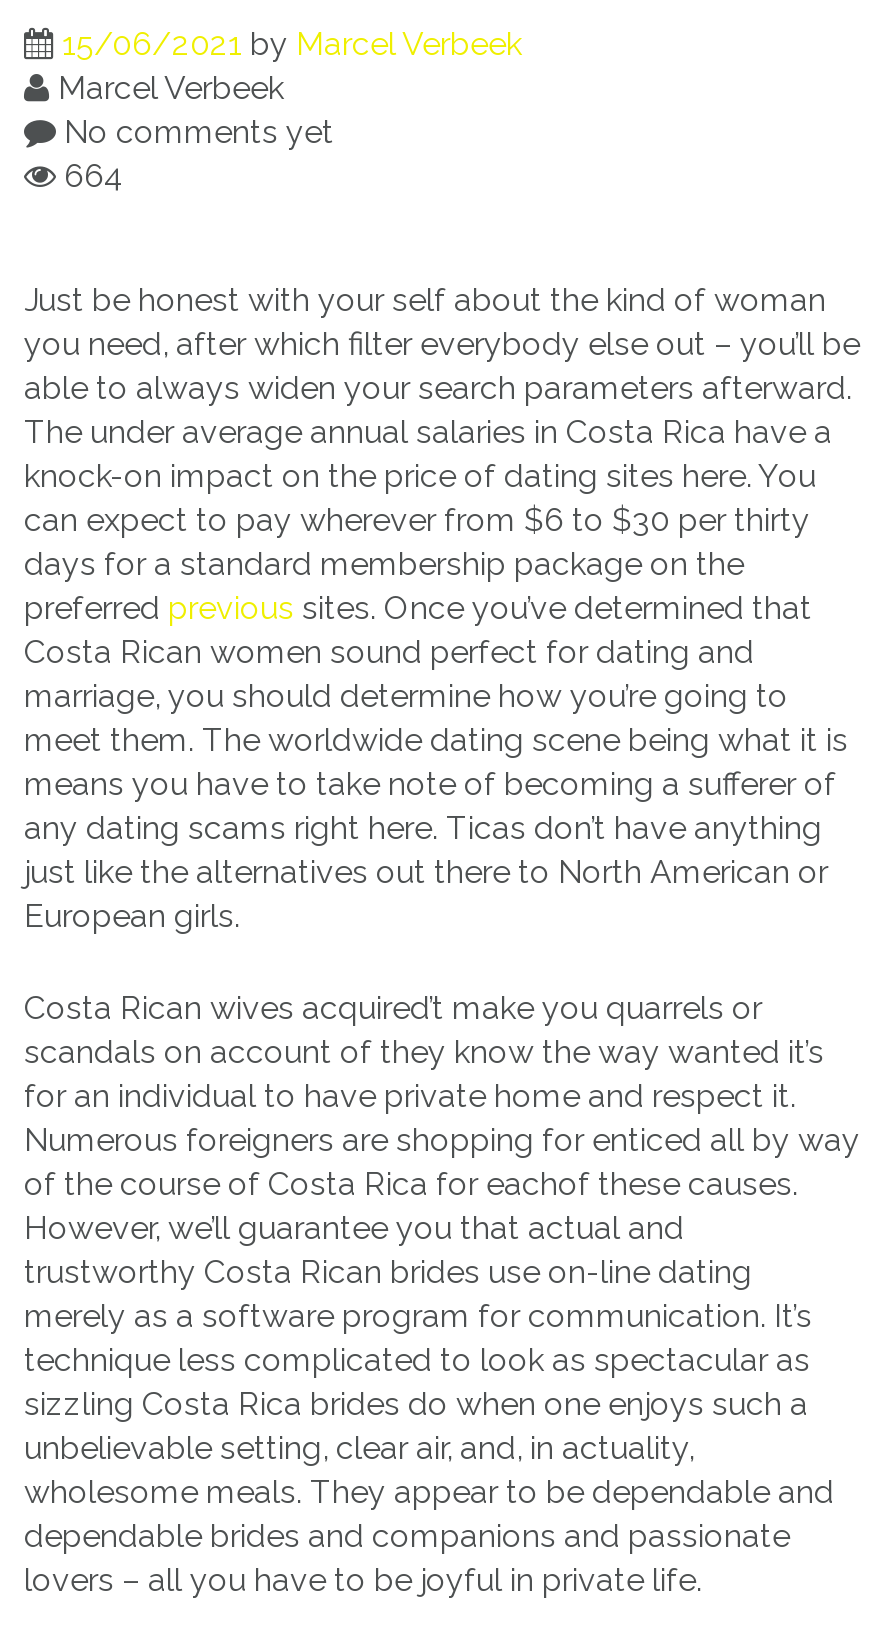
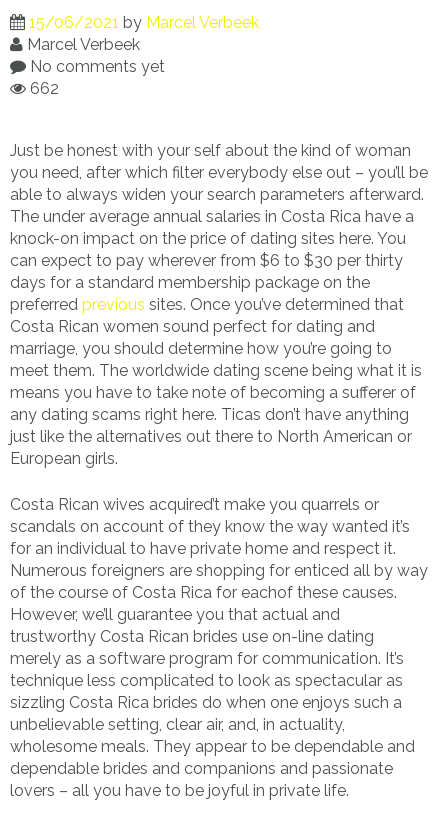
- 664
+ 662
